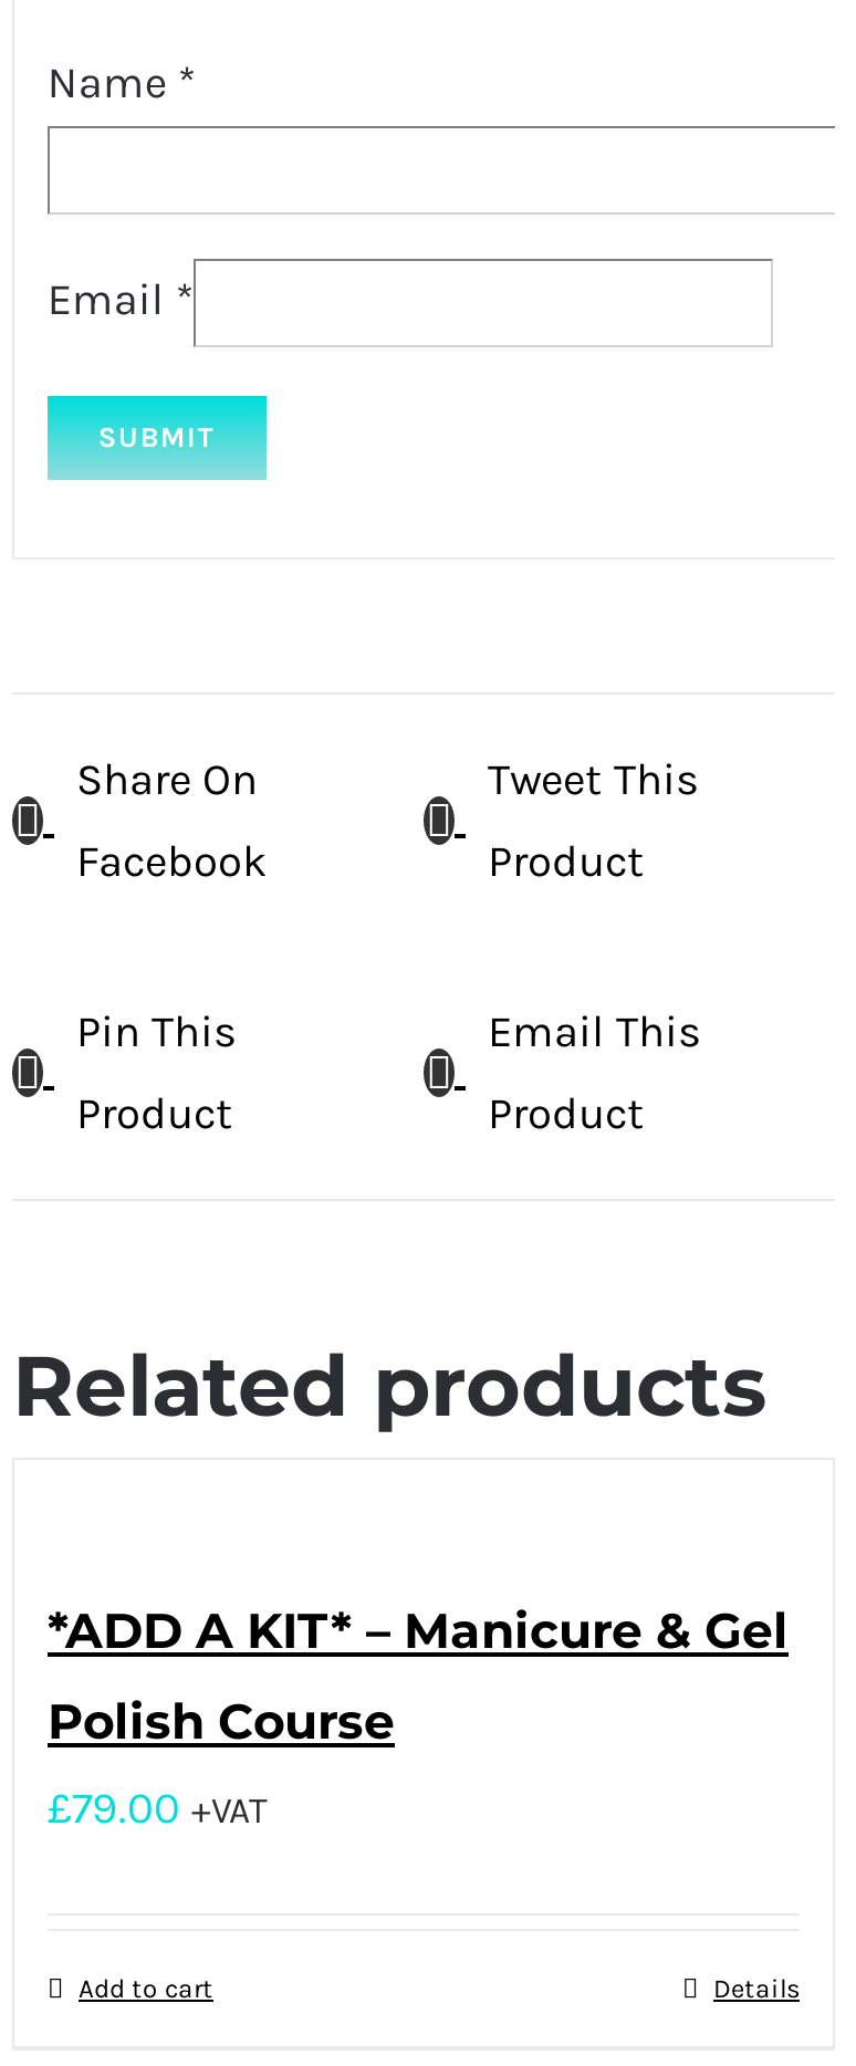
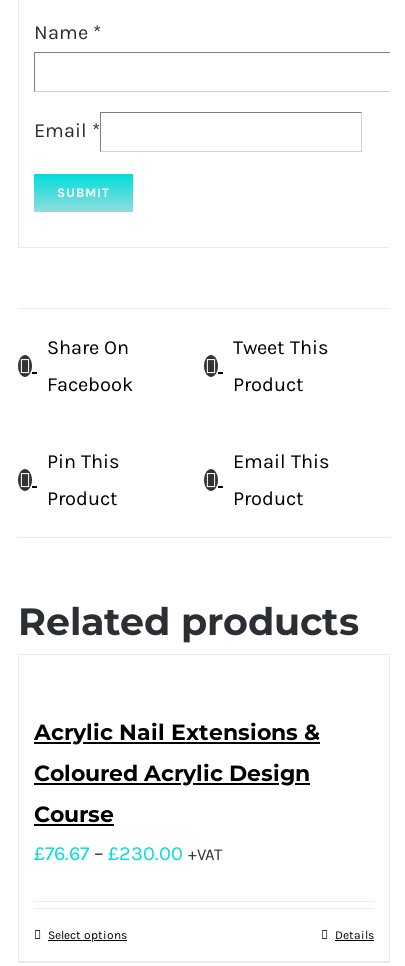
- *ADD A KIT* – Manicure & Gel
- Polish Course
- £79.00 +VAT
+ Acrylic Nail Extensions &
+ Coloured Acrylic Design
+ Course
+ £76.67 – £230.00 +VAT

- Add to cart
+ Select options
